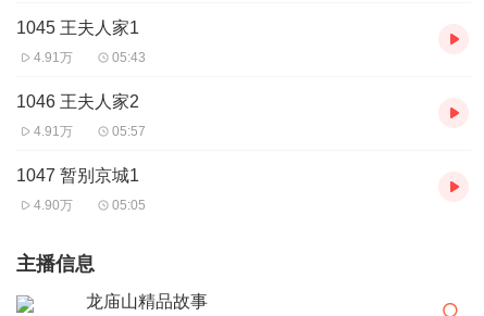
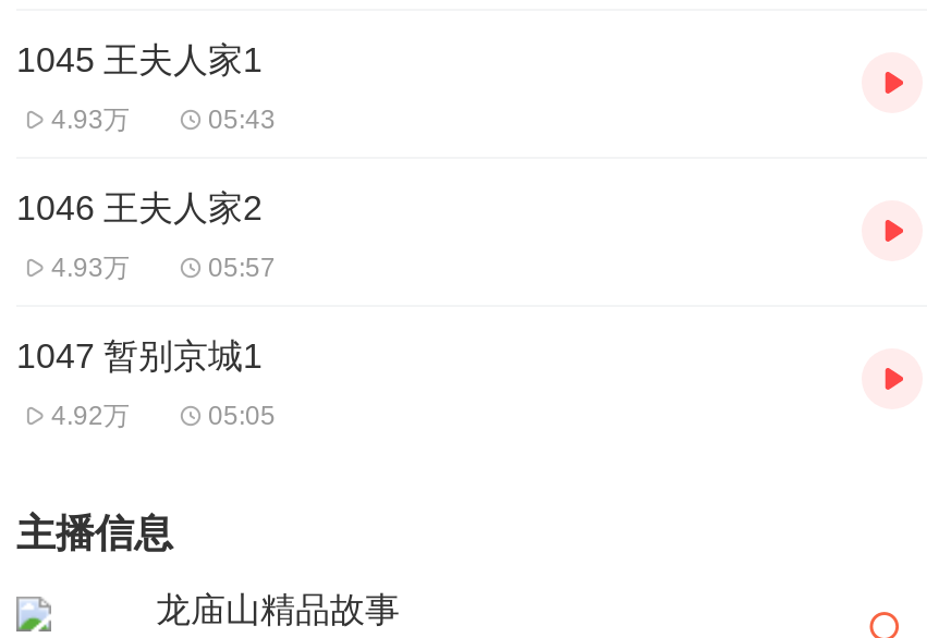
- 4.91万
+ 4.93万

- 4.91万
+ 4.93万

- 4.90万
+ 4.92万
